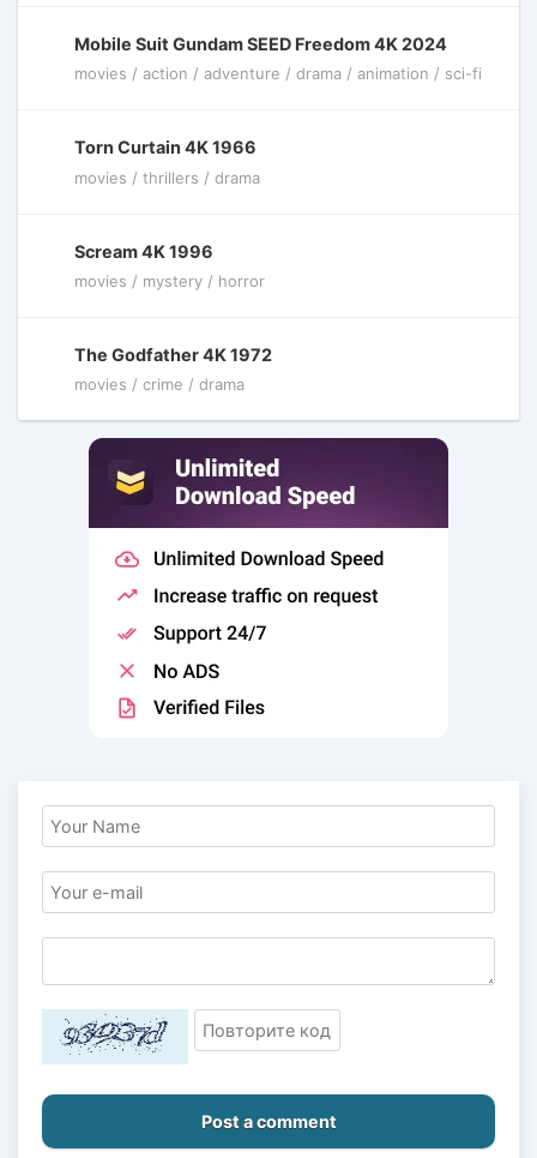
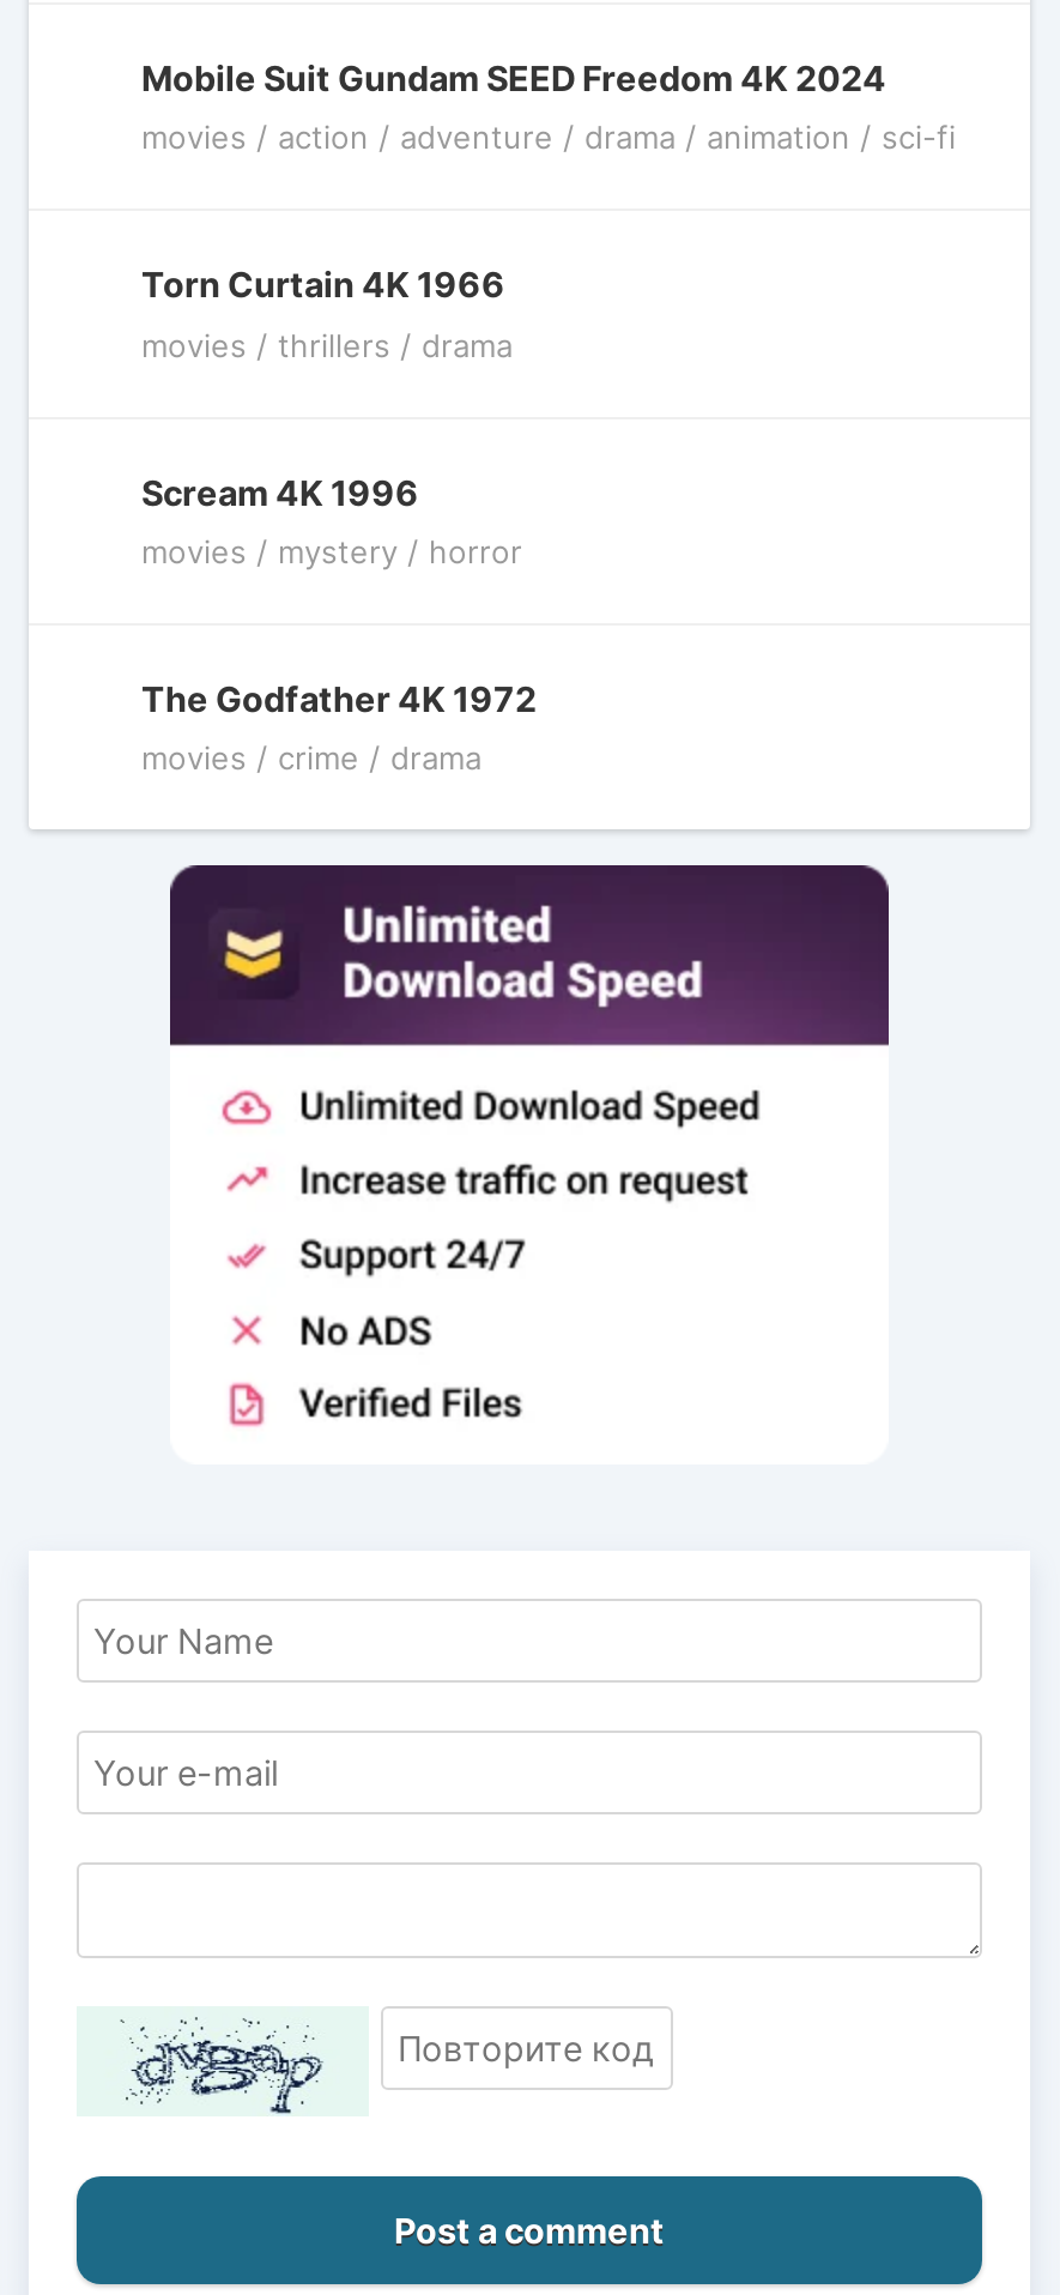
- [image]
+ [image]
